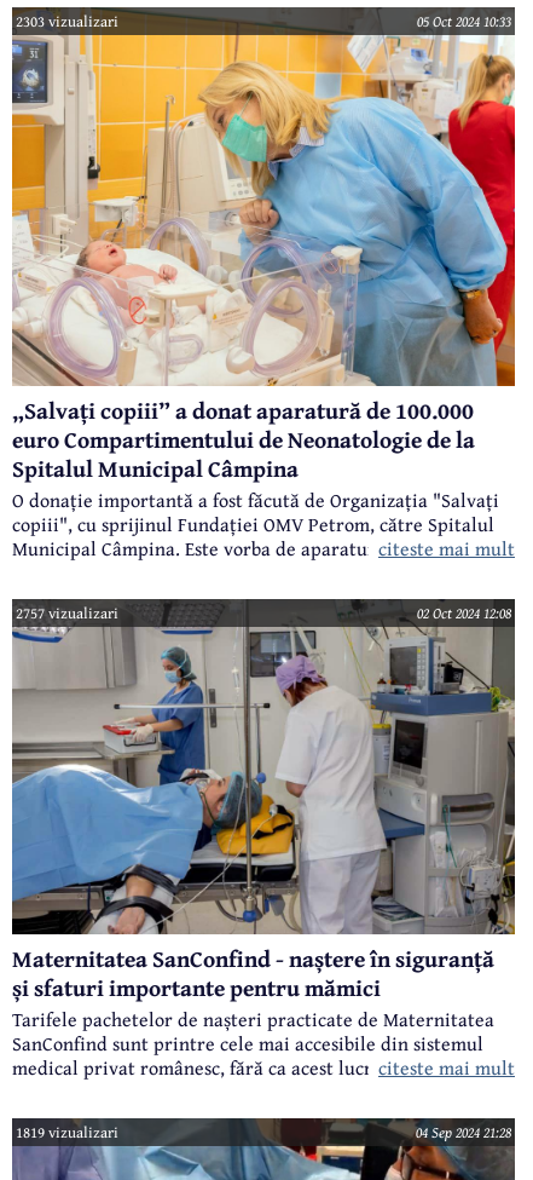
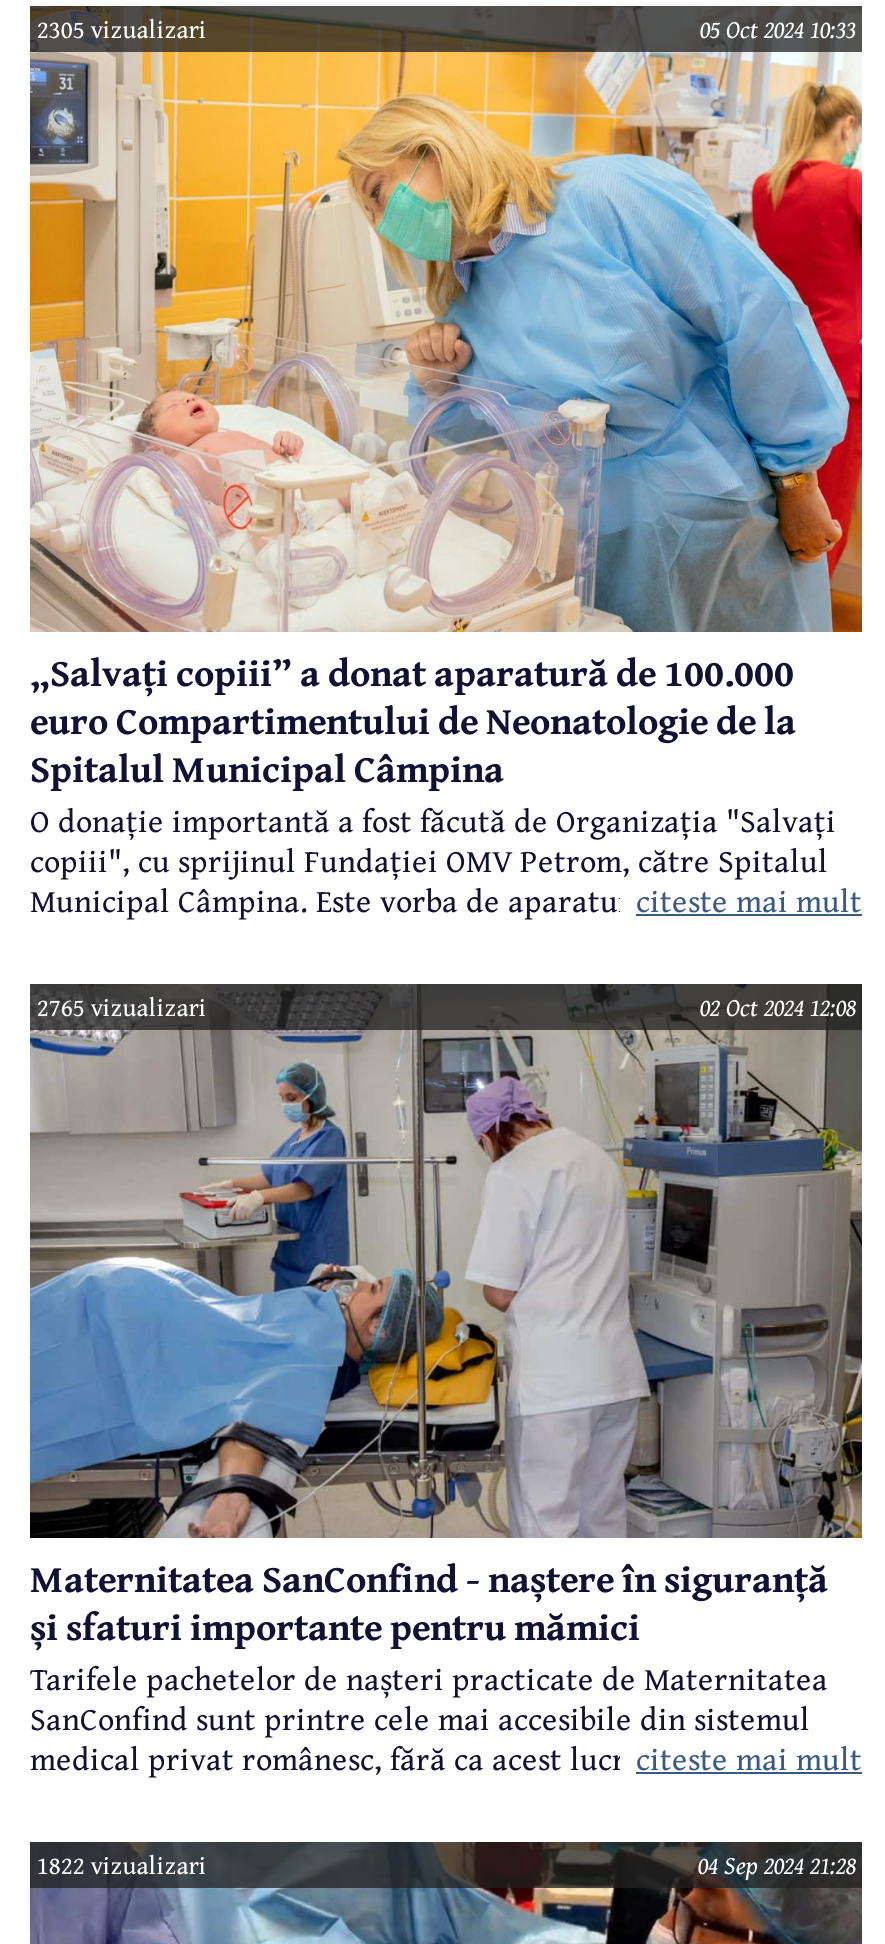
- 2303 vizualizari
+ 2305 vizualizari

- 2757 vizualizari
+ 2765 vizualizari

- 1819 vizualizari
+ 1822 vizualizari
